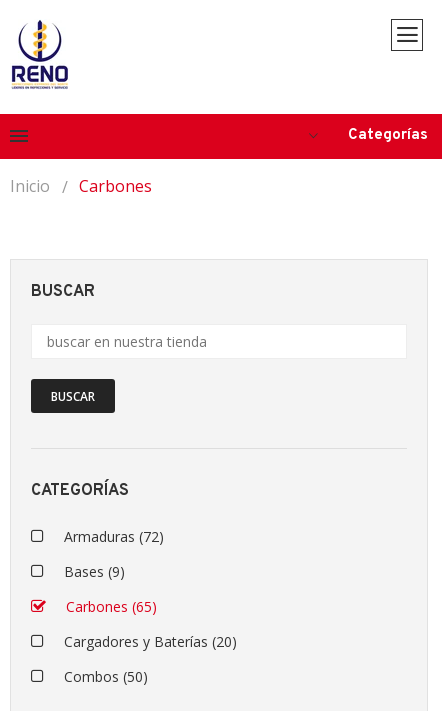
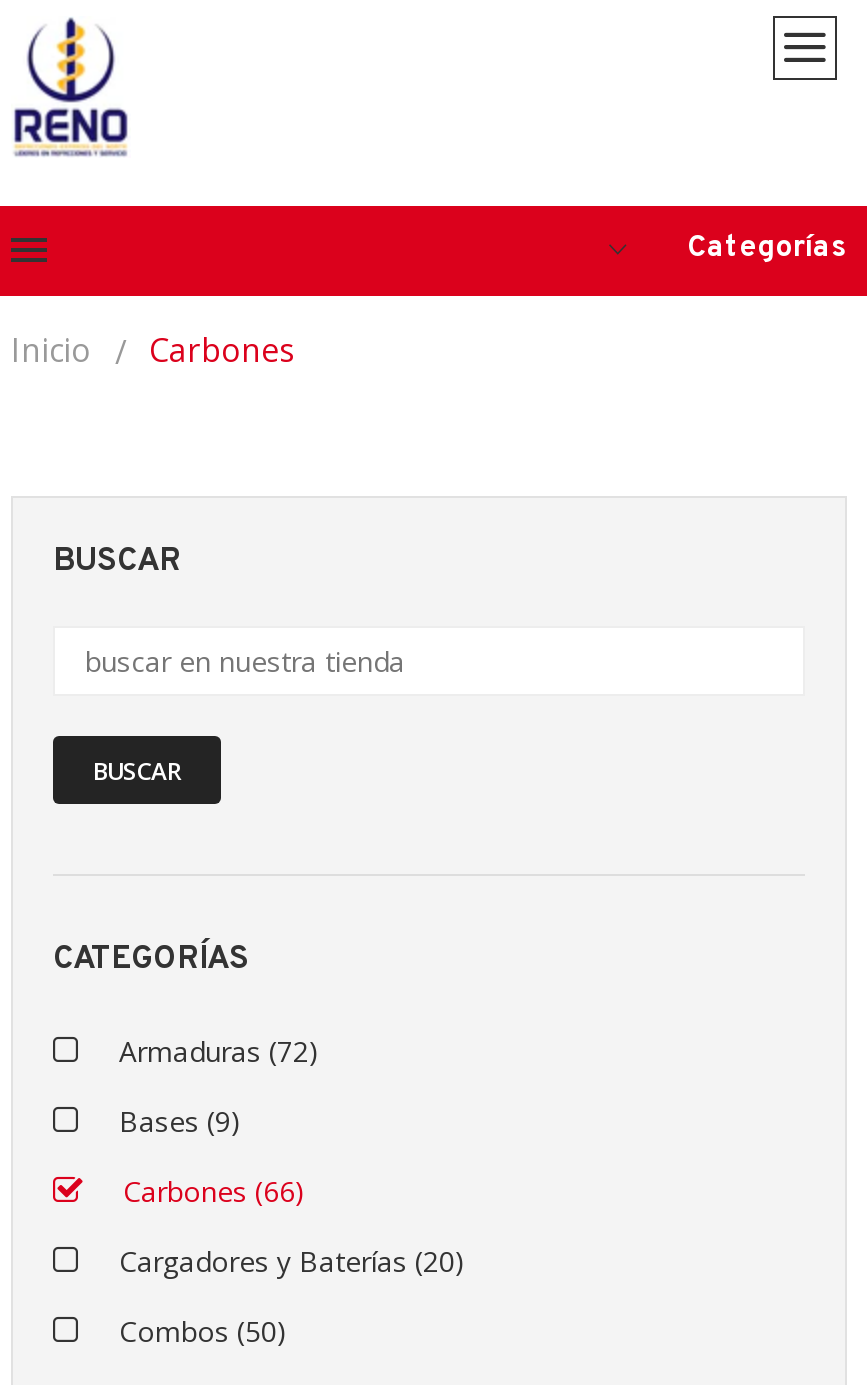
- Carbones (65)
+ Carbones (66)
